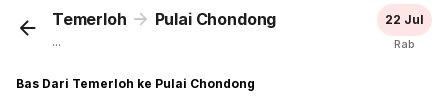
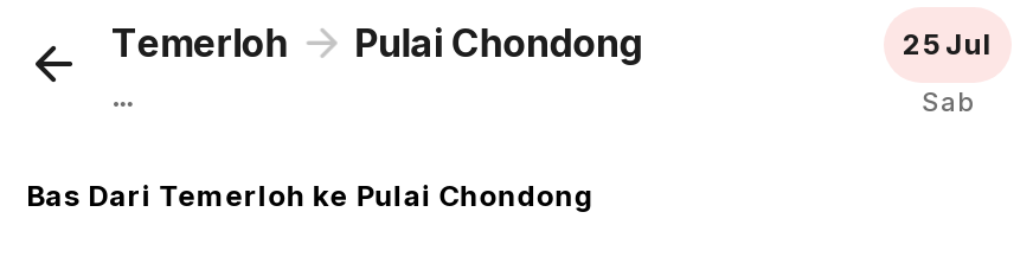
- 22 Jul
+ 25 Jul

- Rab
+ Sab
